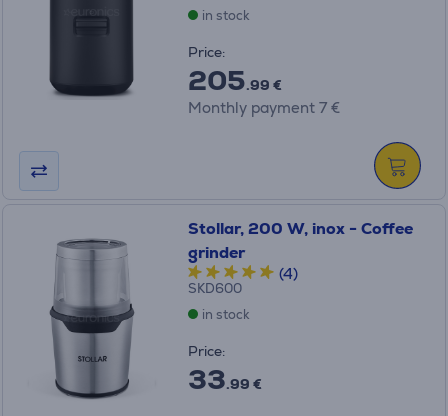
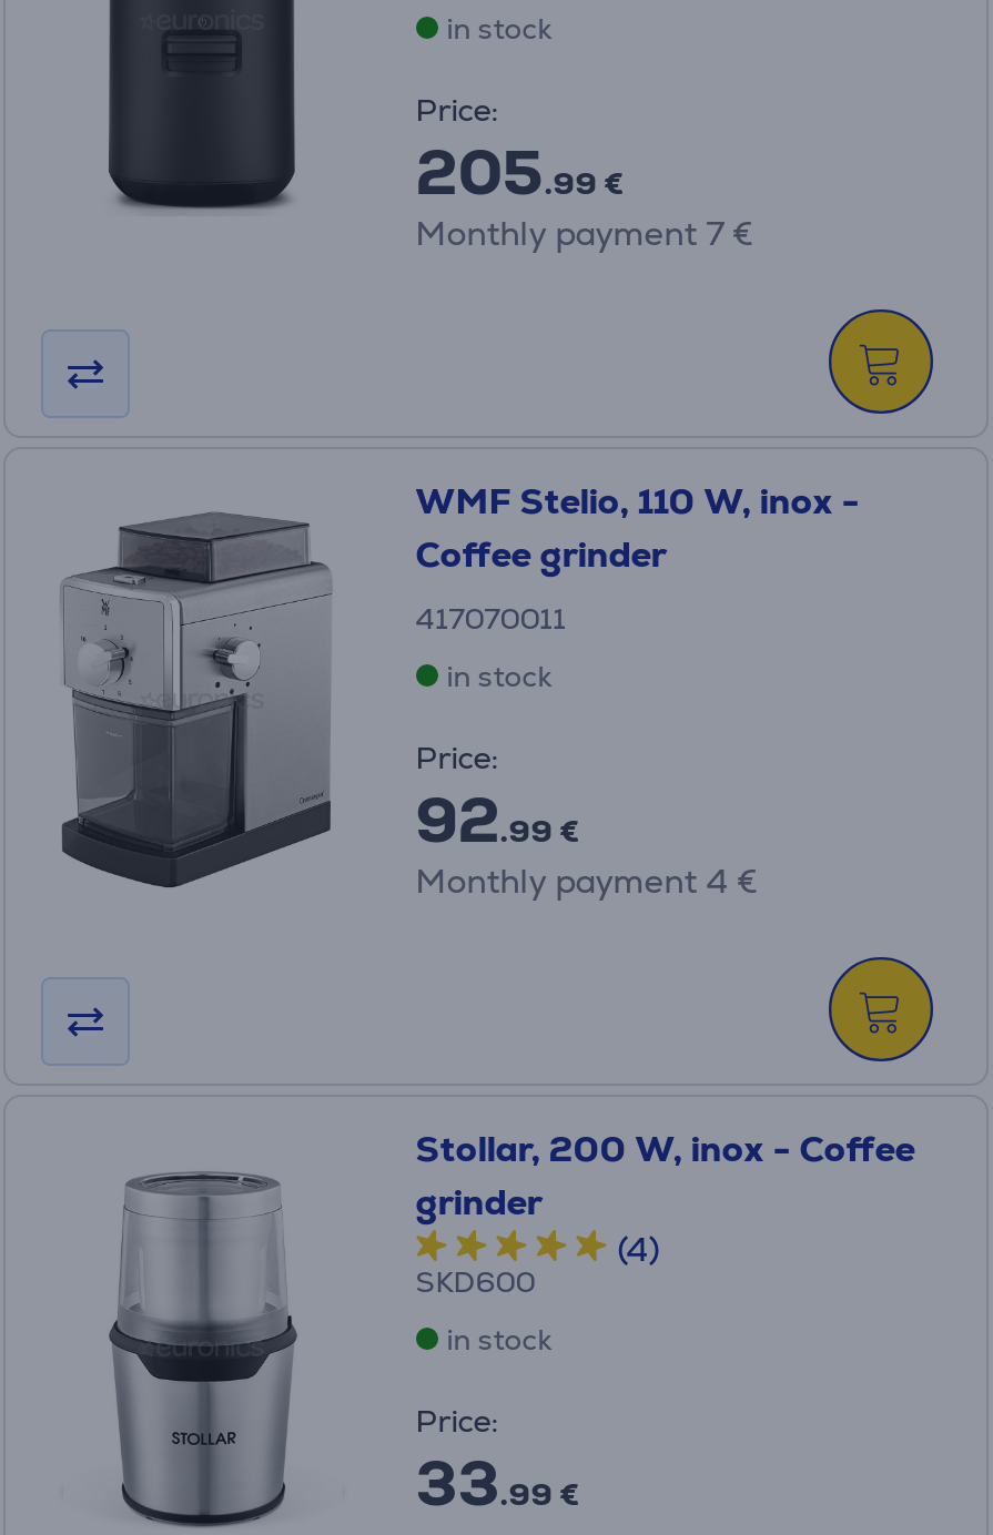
+ [image]
+ WMF Stelio, 110 W, inox -
+ Coffee grinder
+ 417070011
+ in stock
+ Price:
+ 92.99 €
+ Monthly payment 4 €
